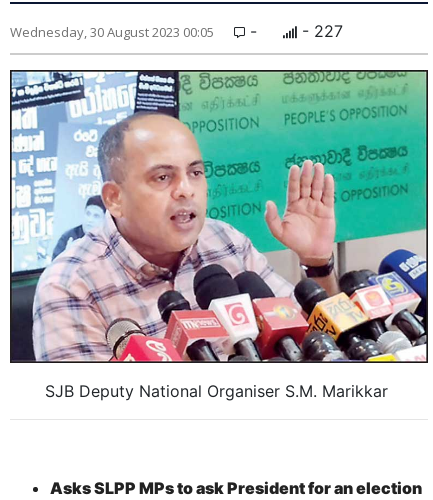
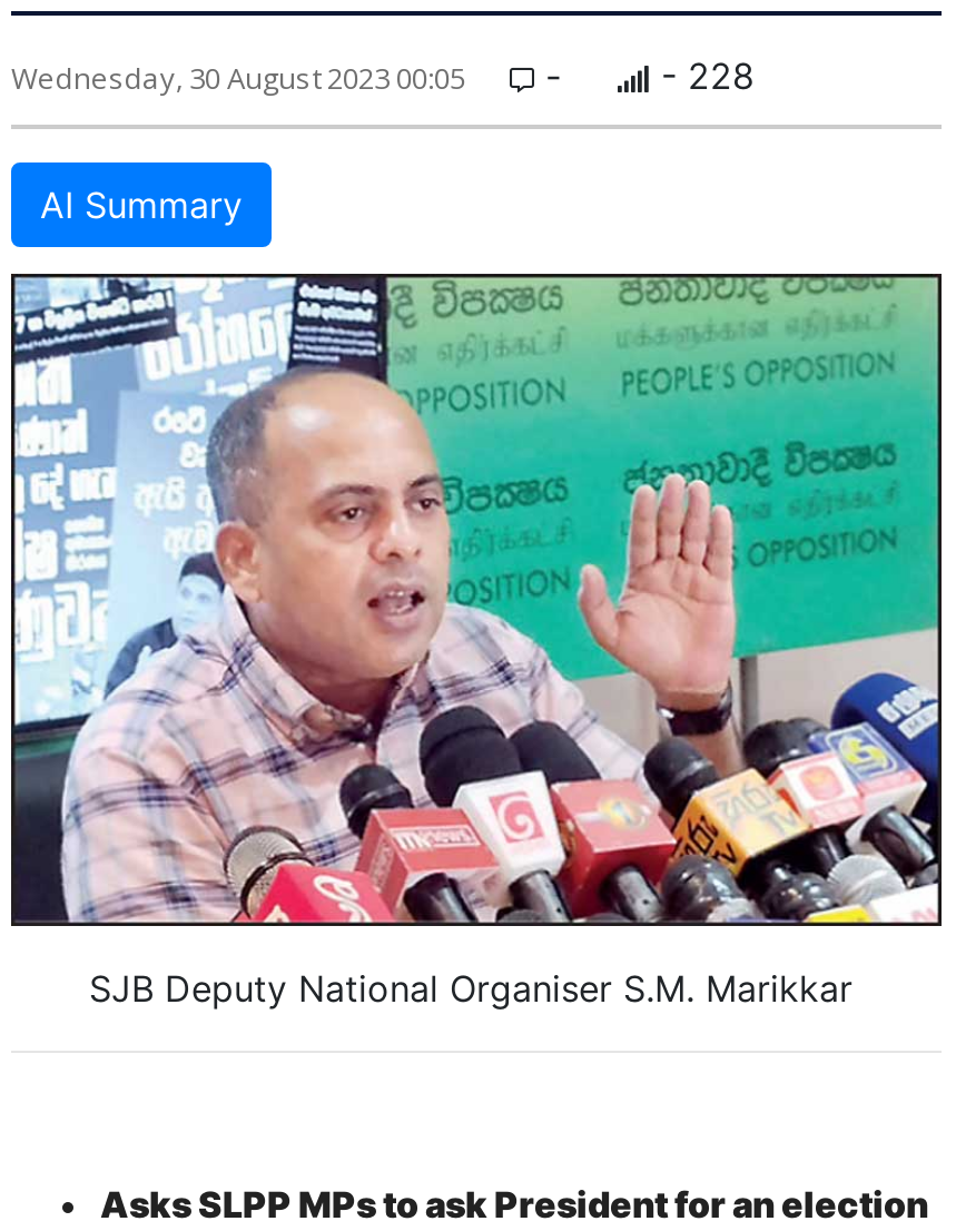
- - 227
+ - 228
+ AI Summary
